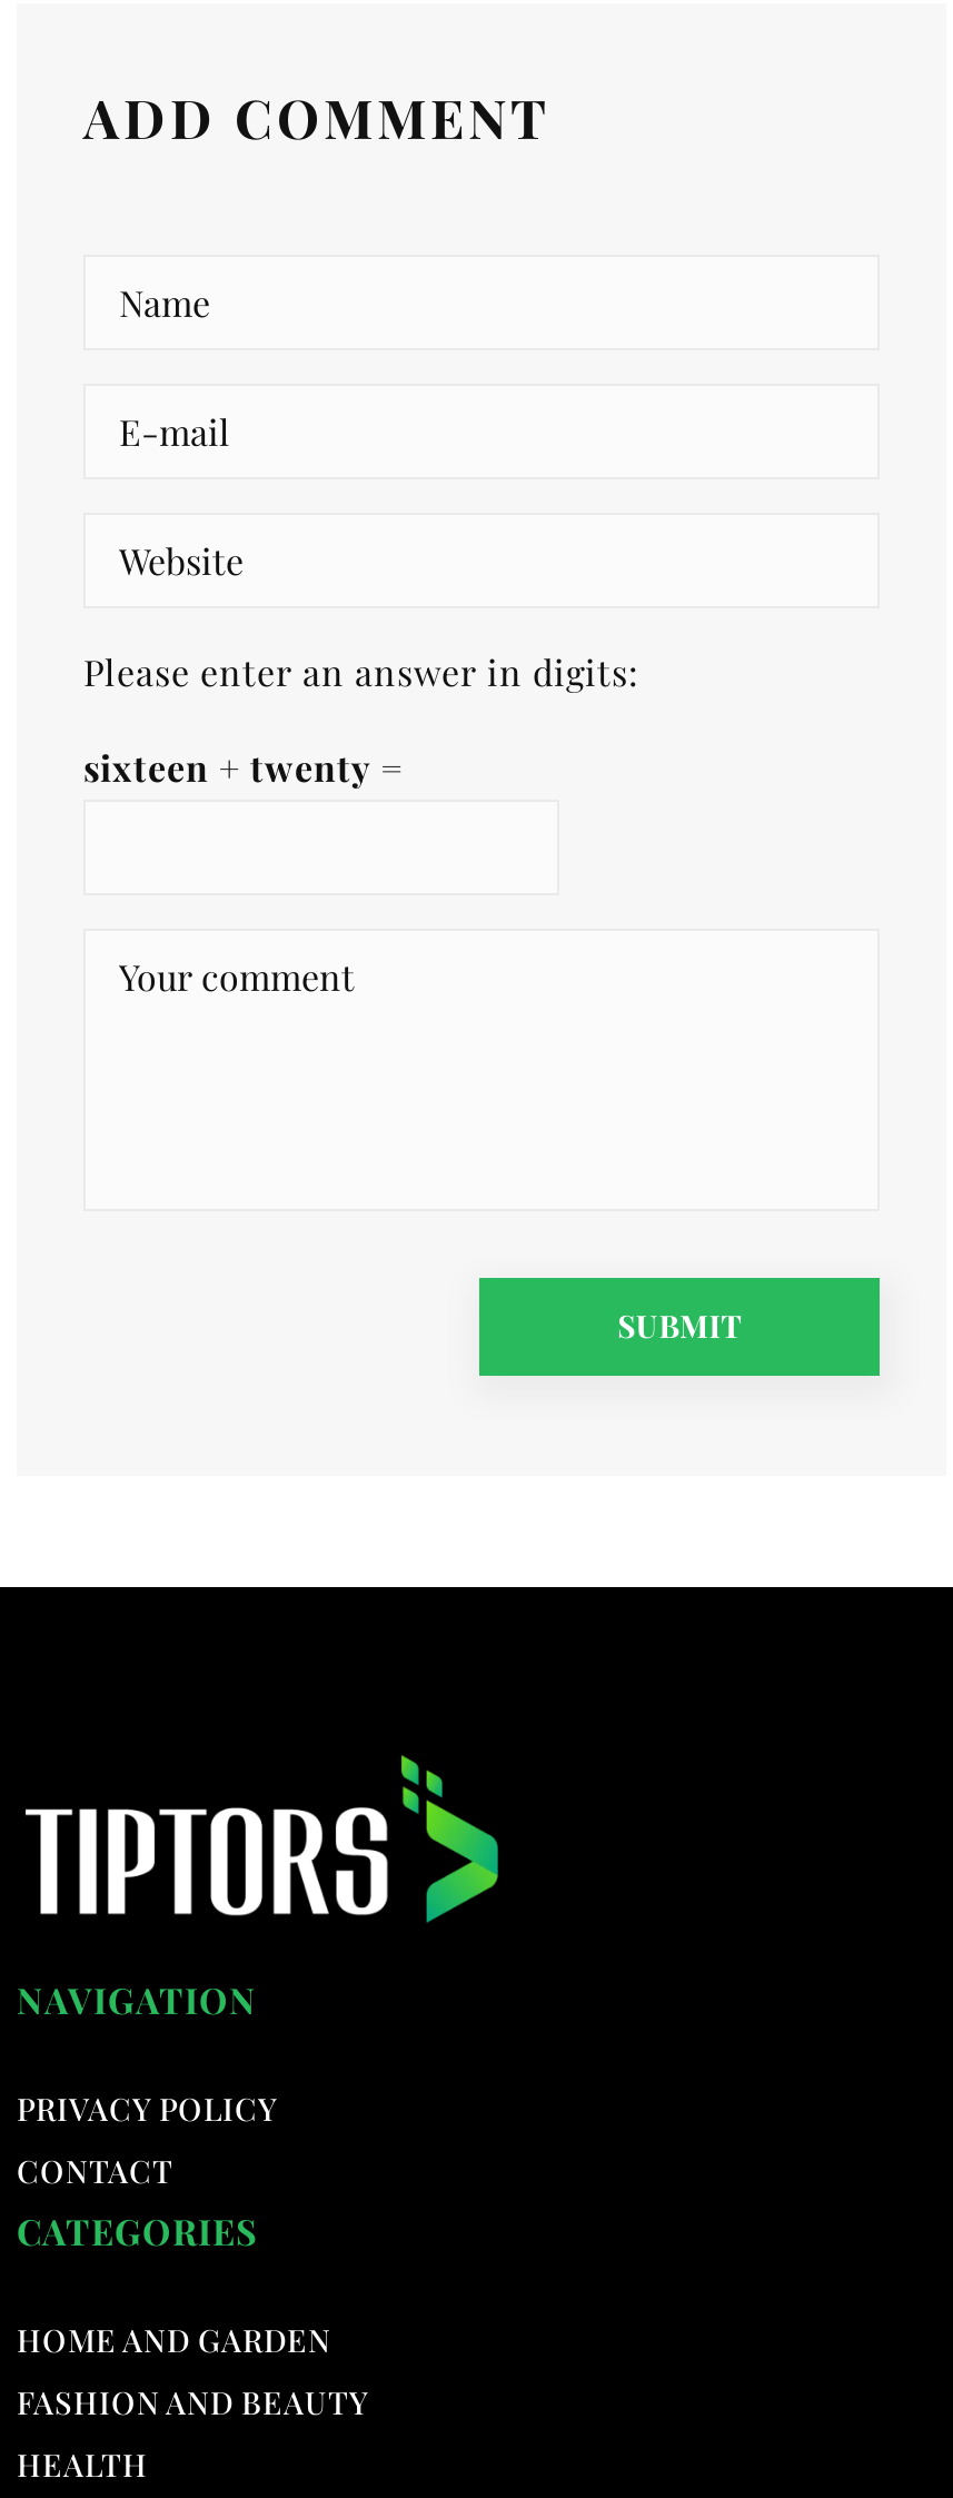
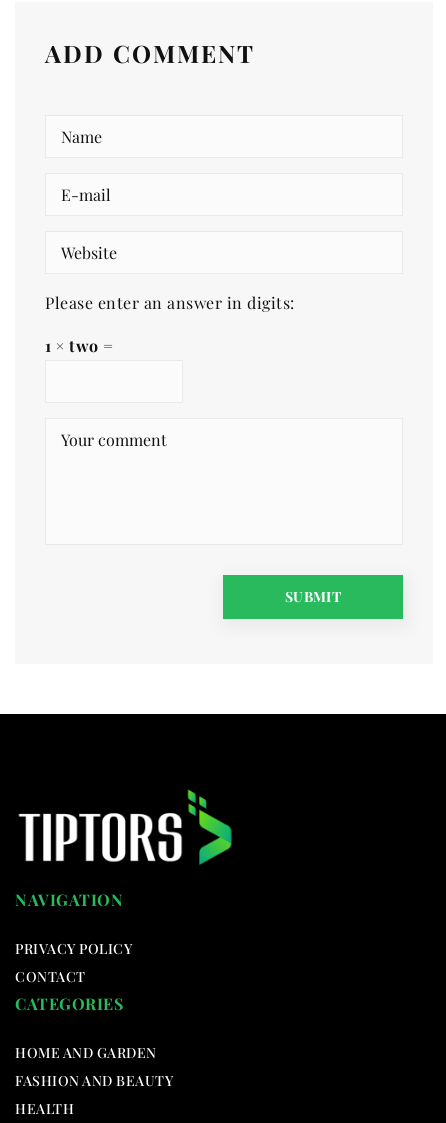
- sixteen + twenty =
+ 1 × two =
